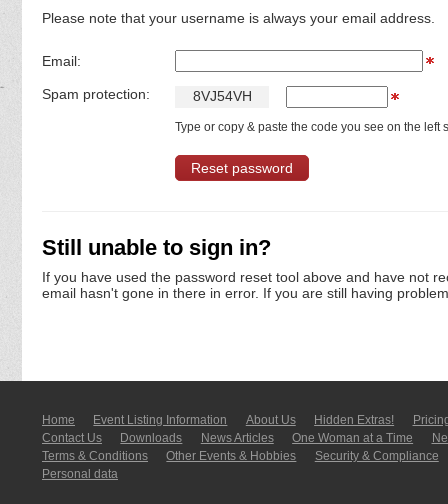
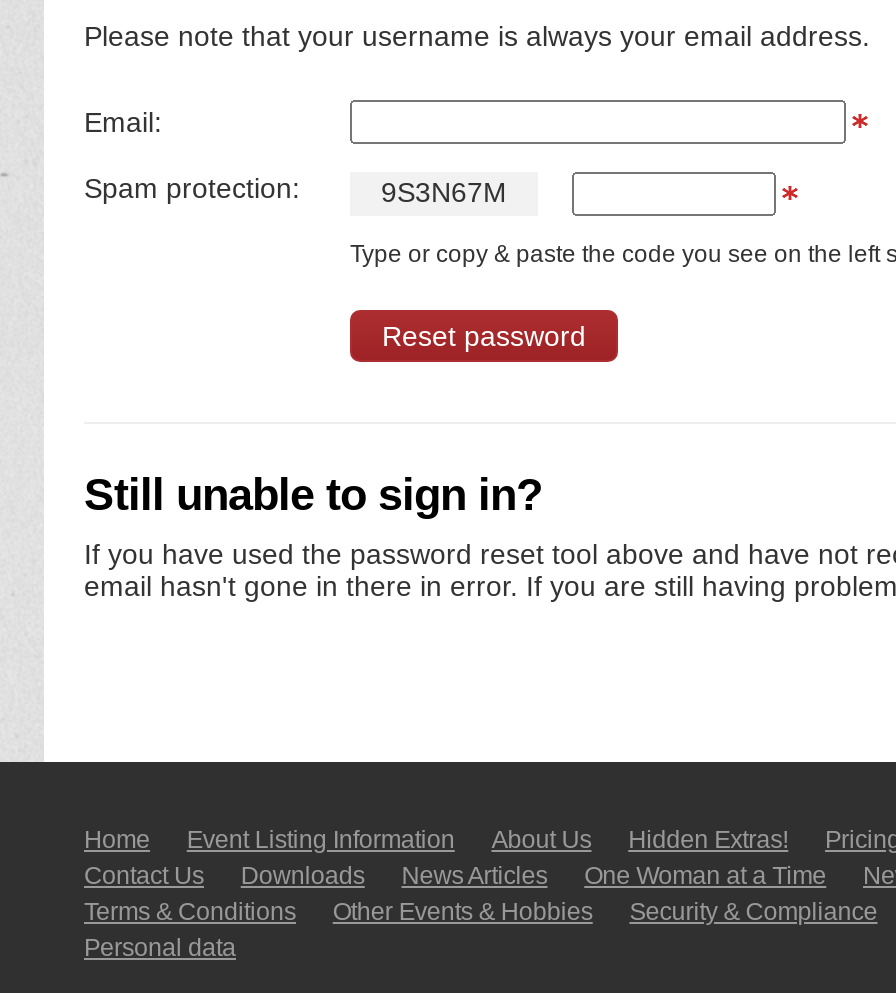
- 8VJ54VH
+ 9S3N67M
